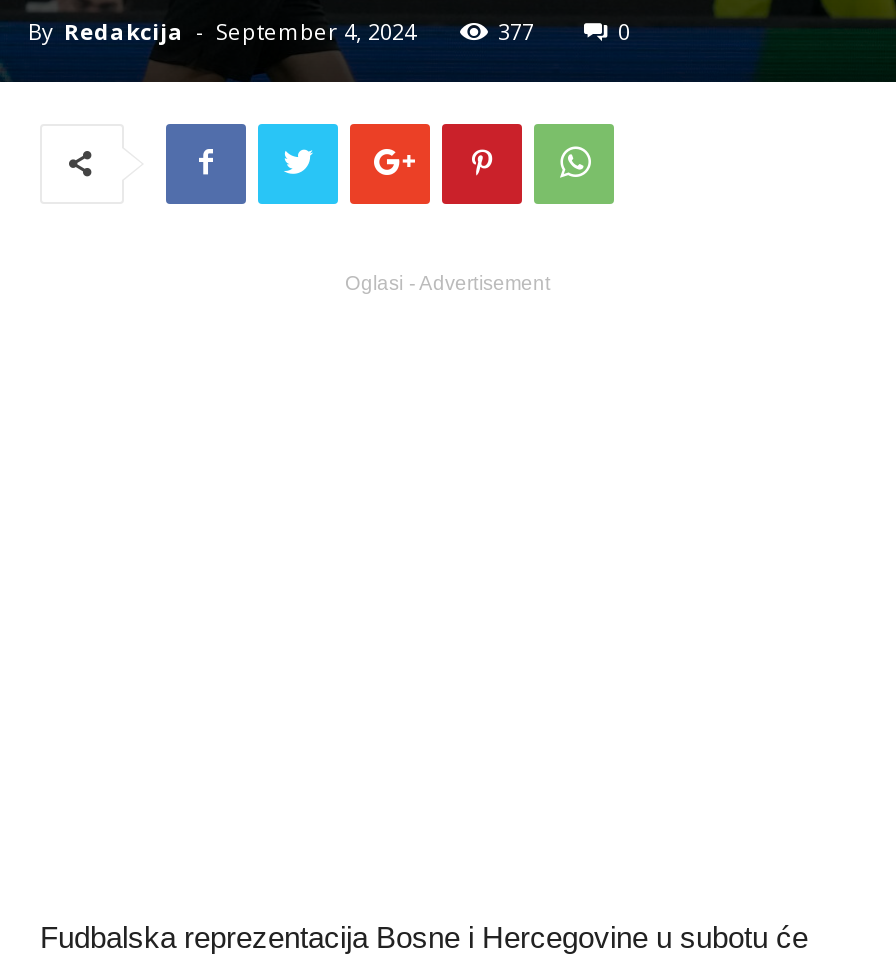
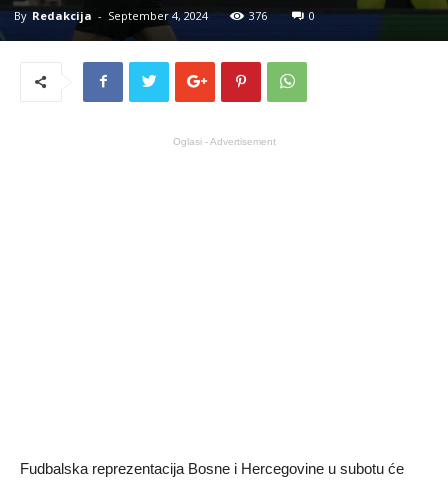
- 377
+ 376
